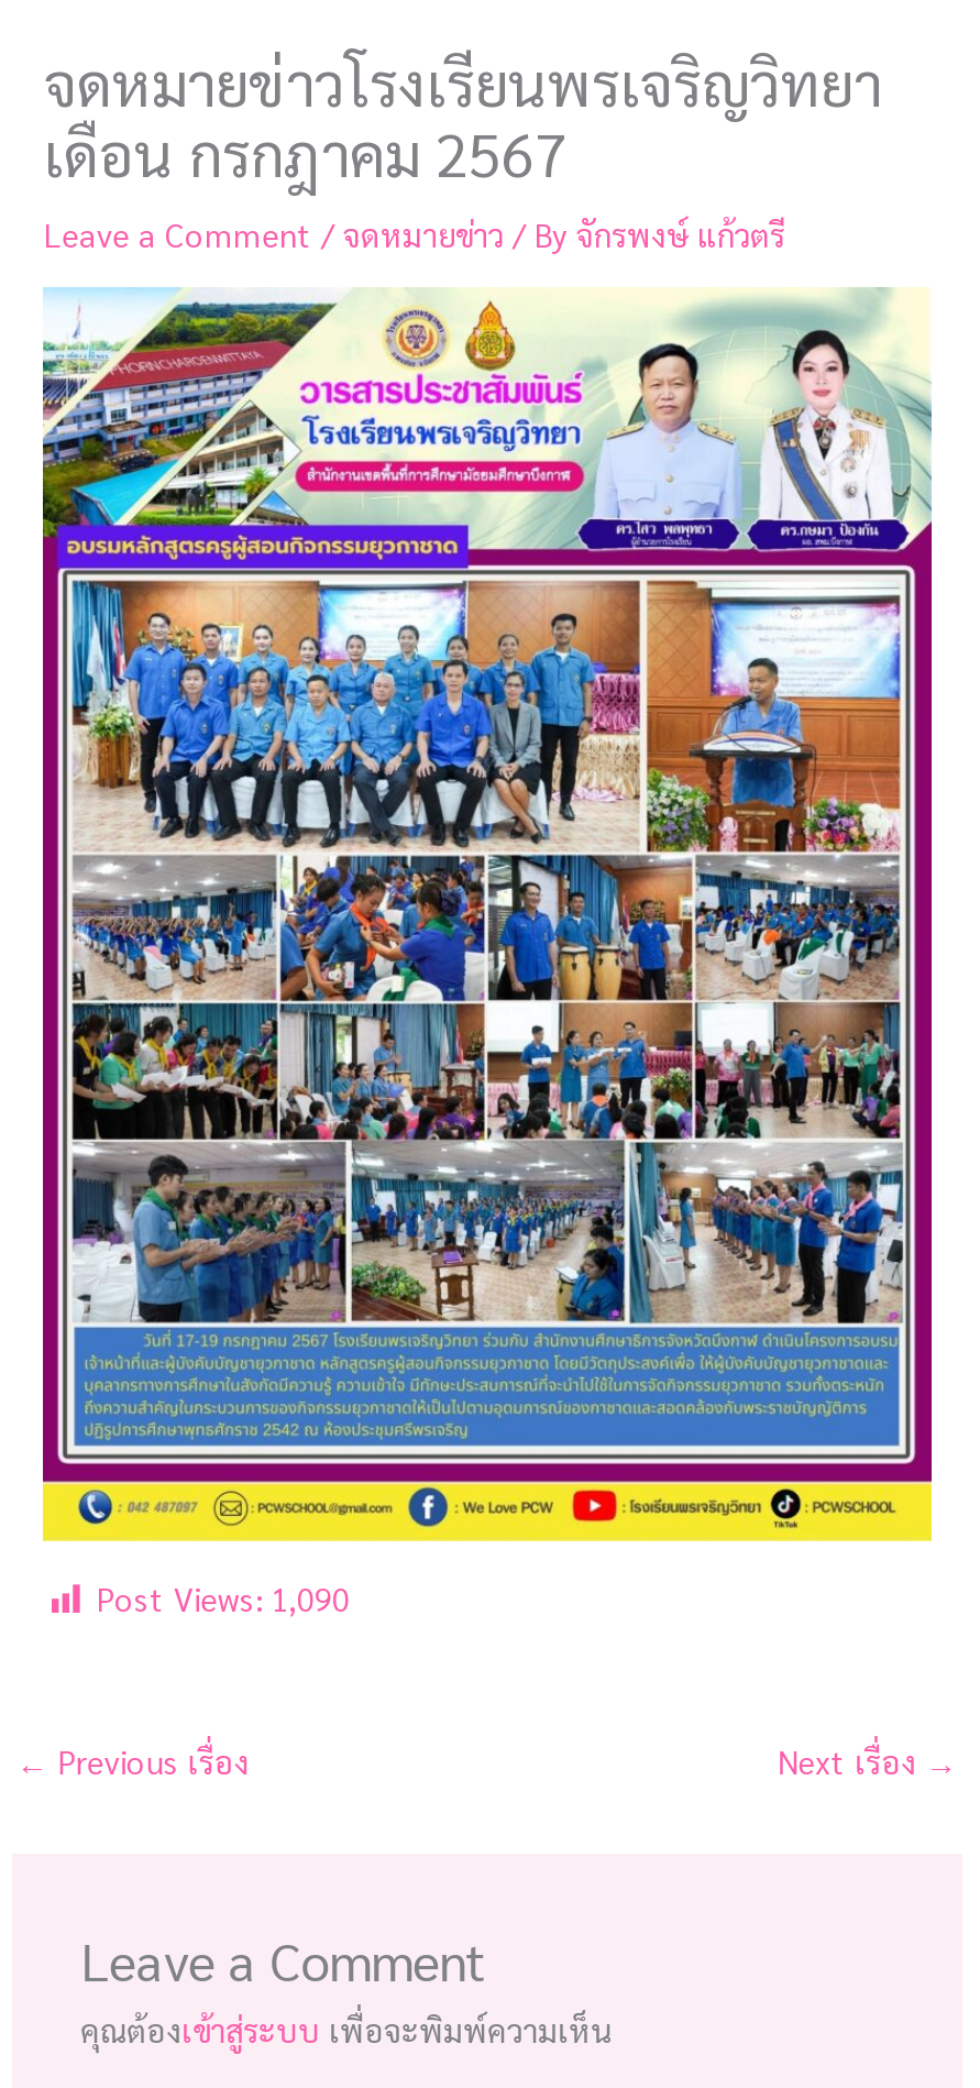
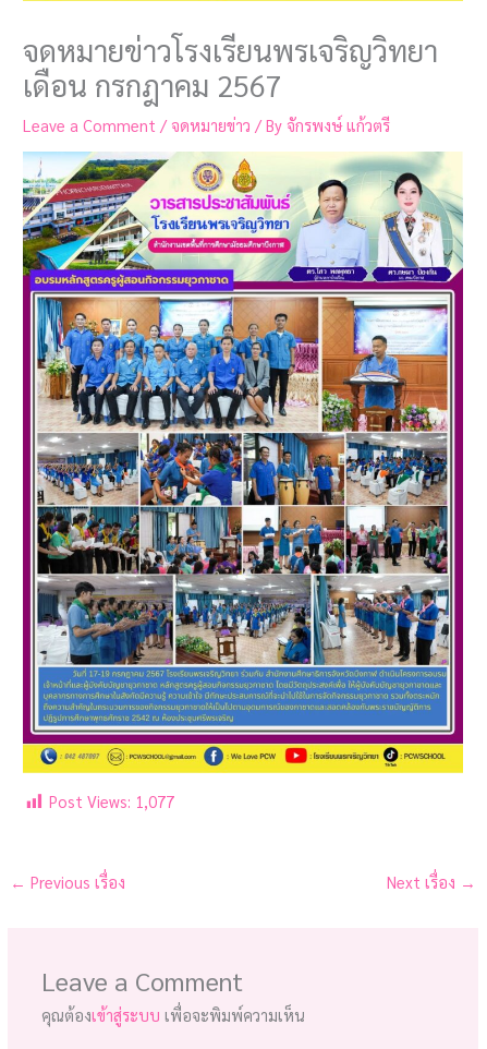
- Post Views: 1,090
+ Post Views: 1,077
